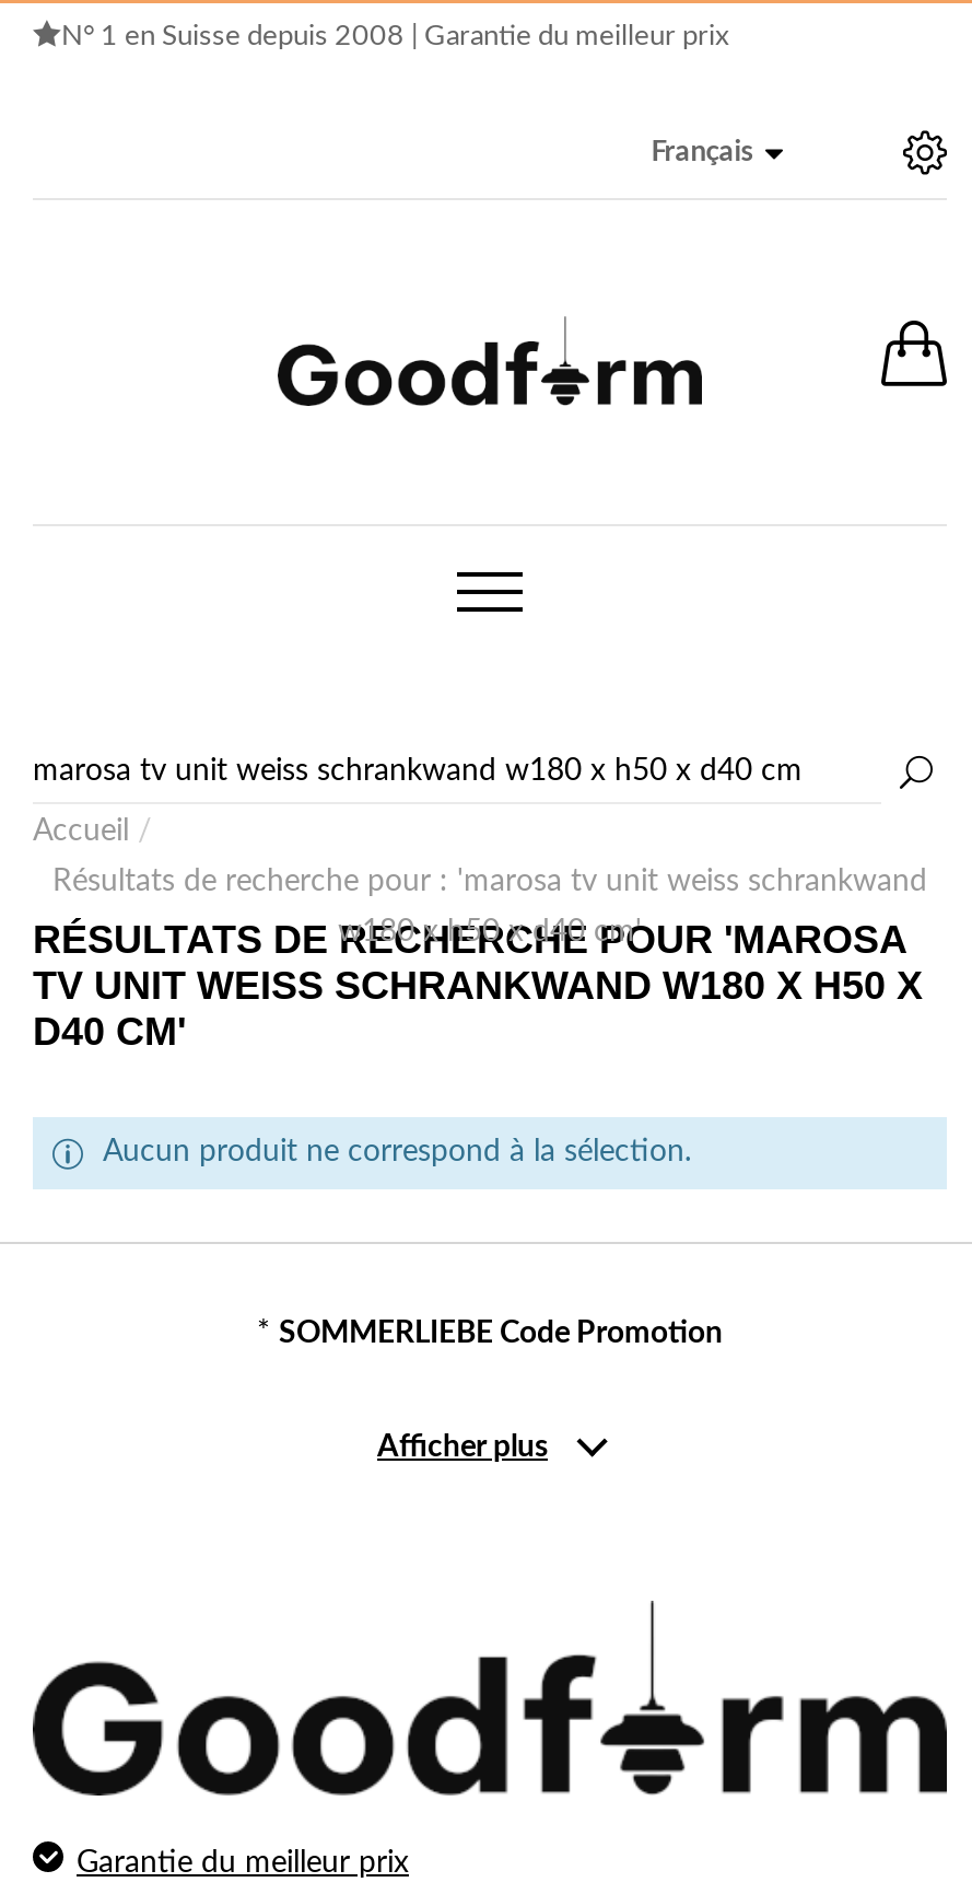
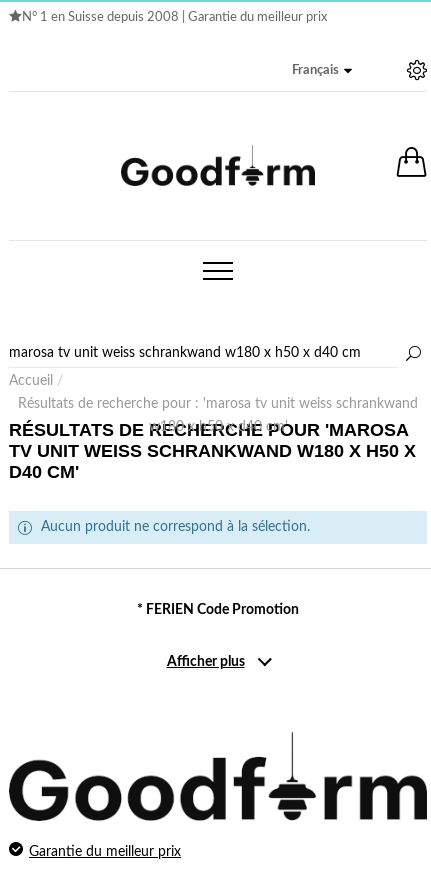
- * SOMMERLIEBE Code Promotion
+ * FERIEN Code Promotion
